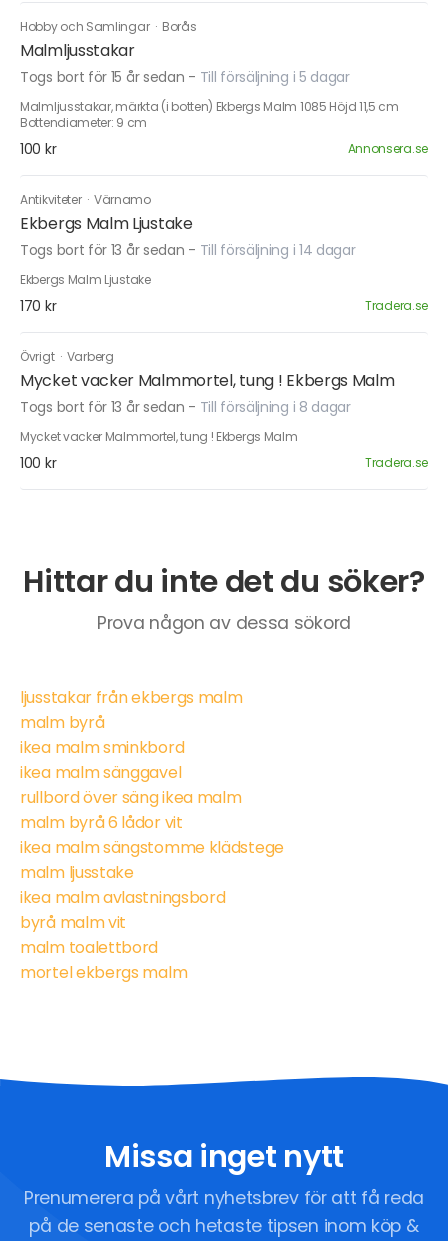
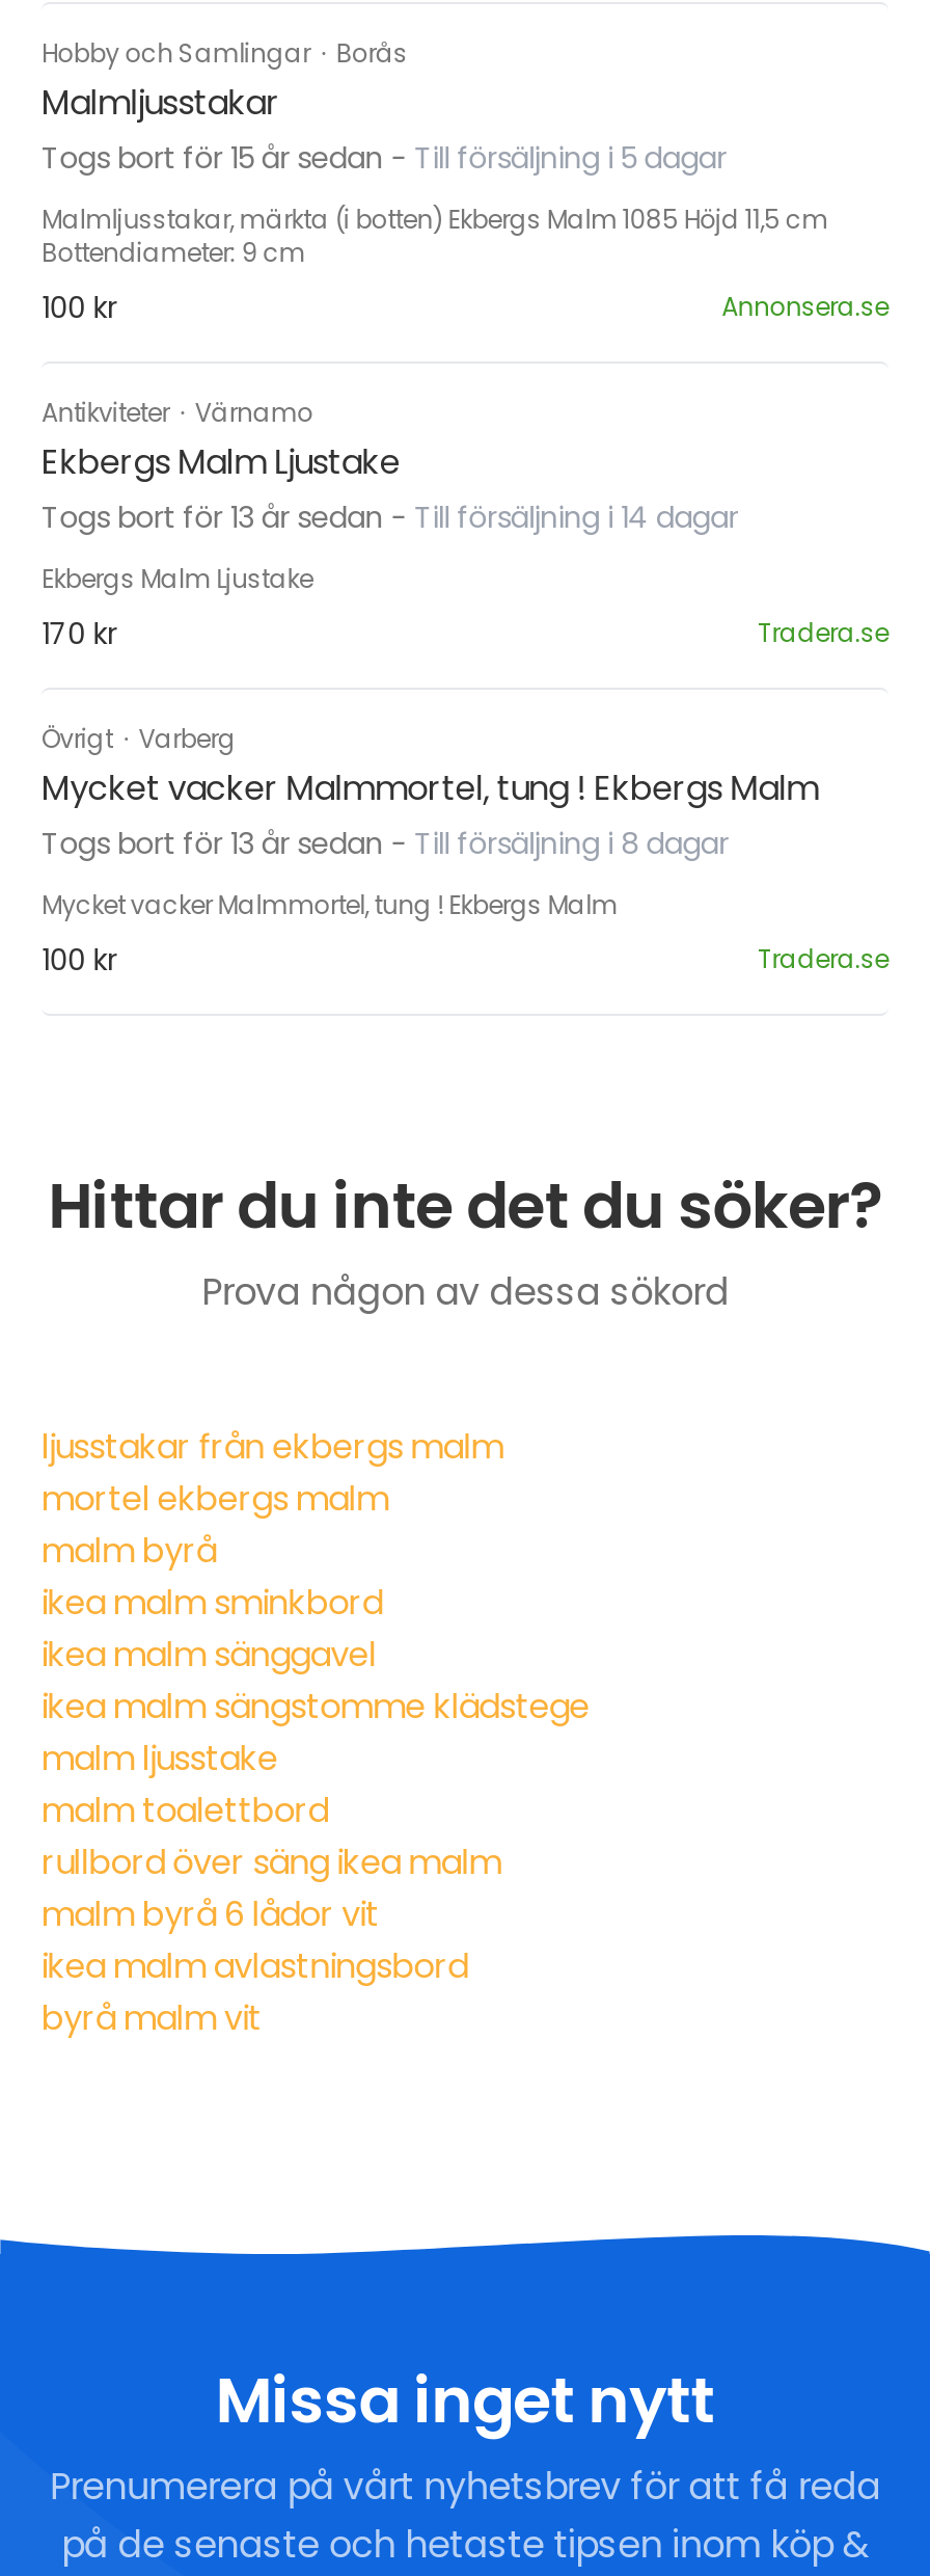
moved down: malm byrå | ikea malm sminkbord | ikea malm sänggavel

moved down: rullbord över säng ikea malm | malm byrå 6 lådor vit

moved up: ikea malm sängstomme klädstege | malm ljusstake

moved down: ikea malm avlastningsbord | byrå malm vit

moved up: malm toalettbord

moved up: mortel ekbergs malm
